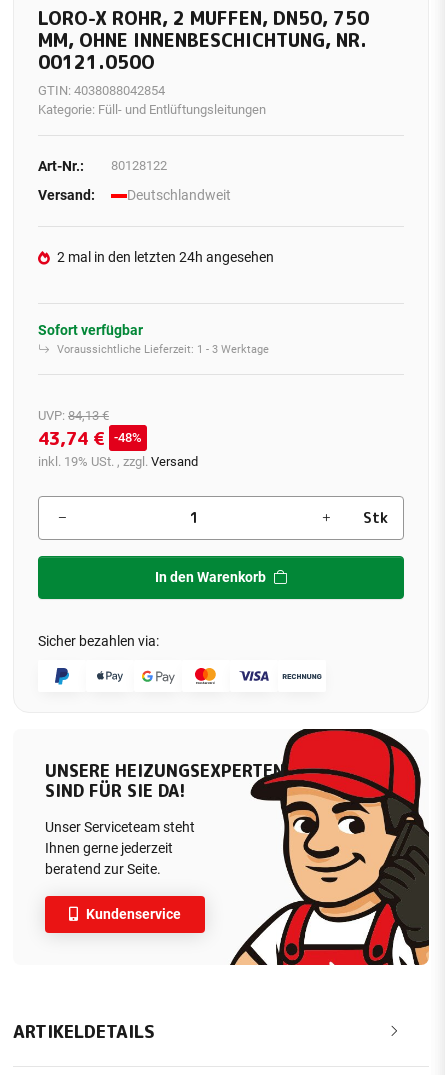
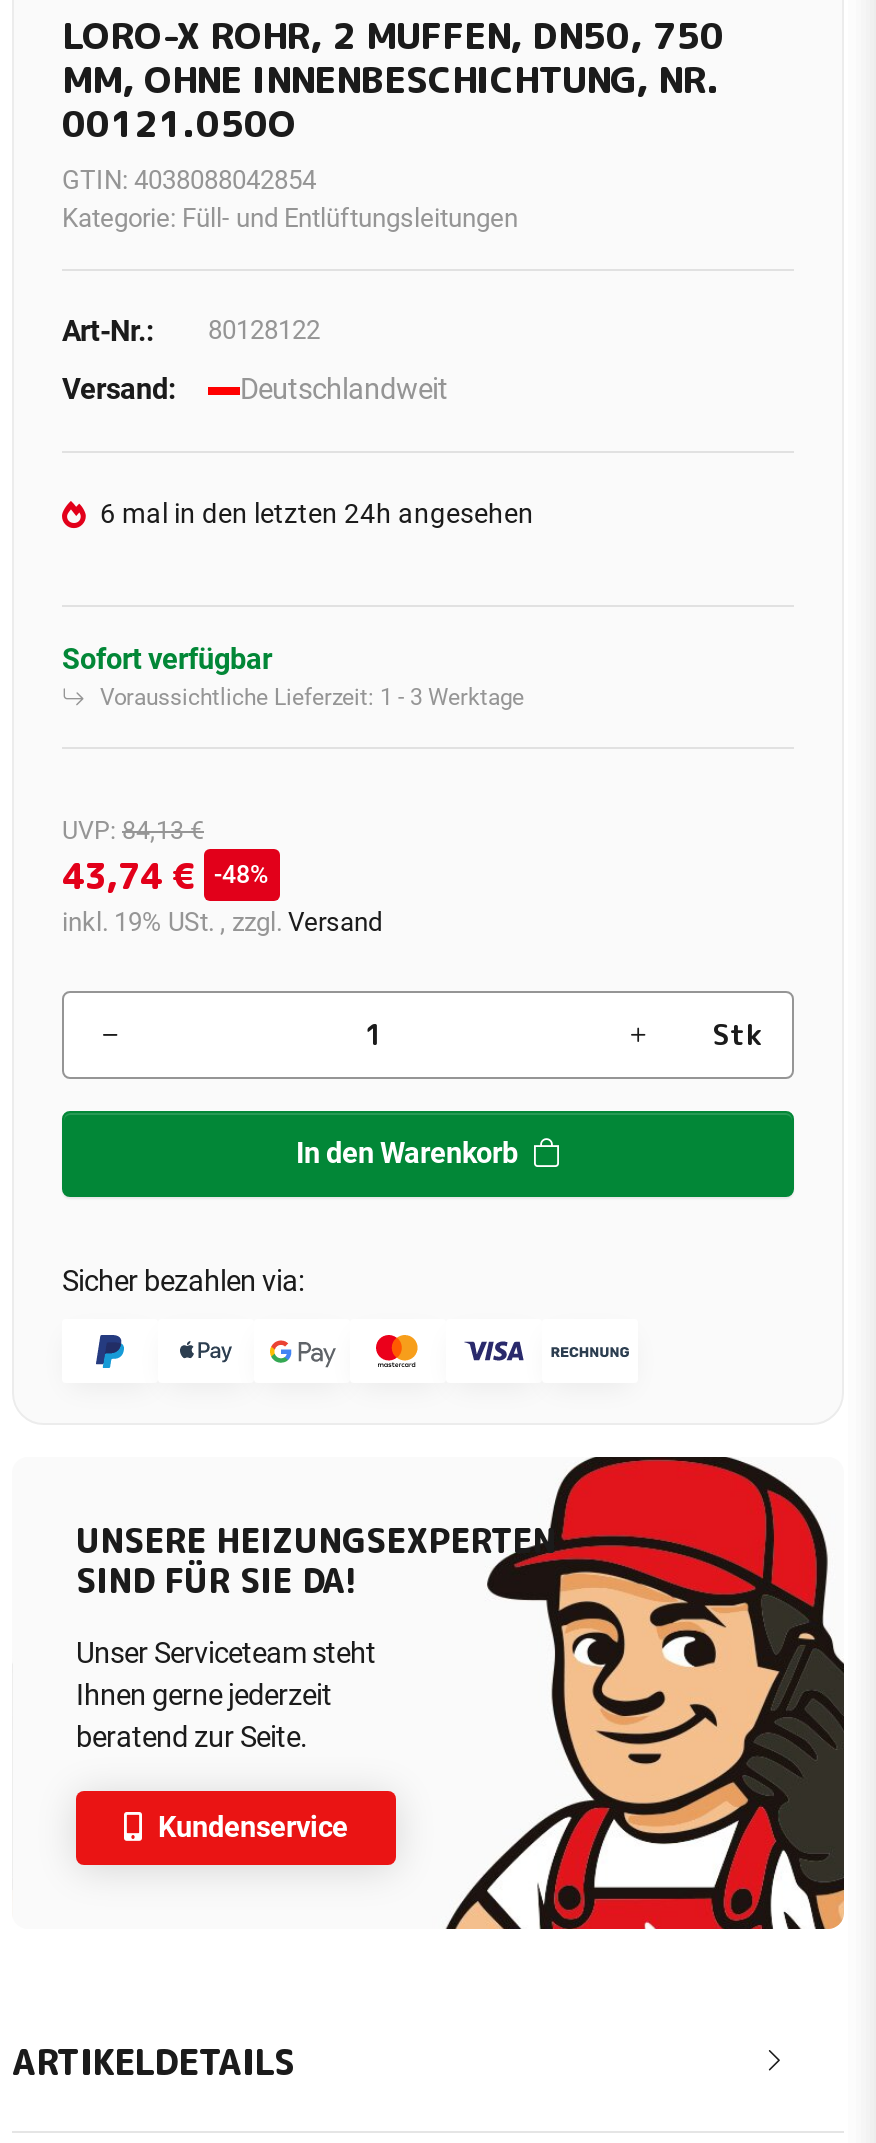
- 2 mal in den letzten 24h angesehen
+ 6 mal in den letzten 24h angesehen
